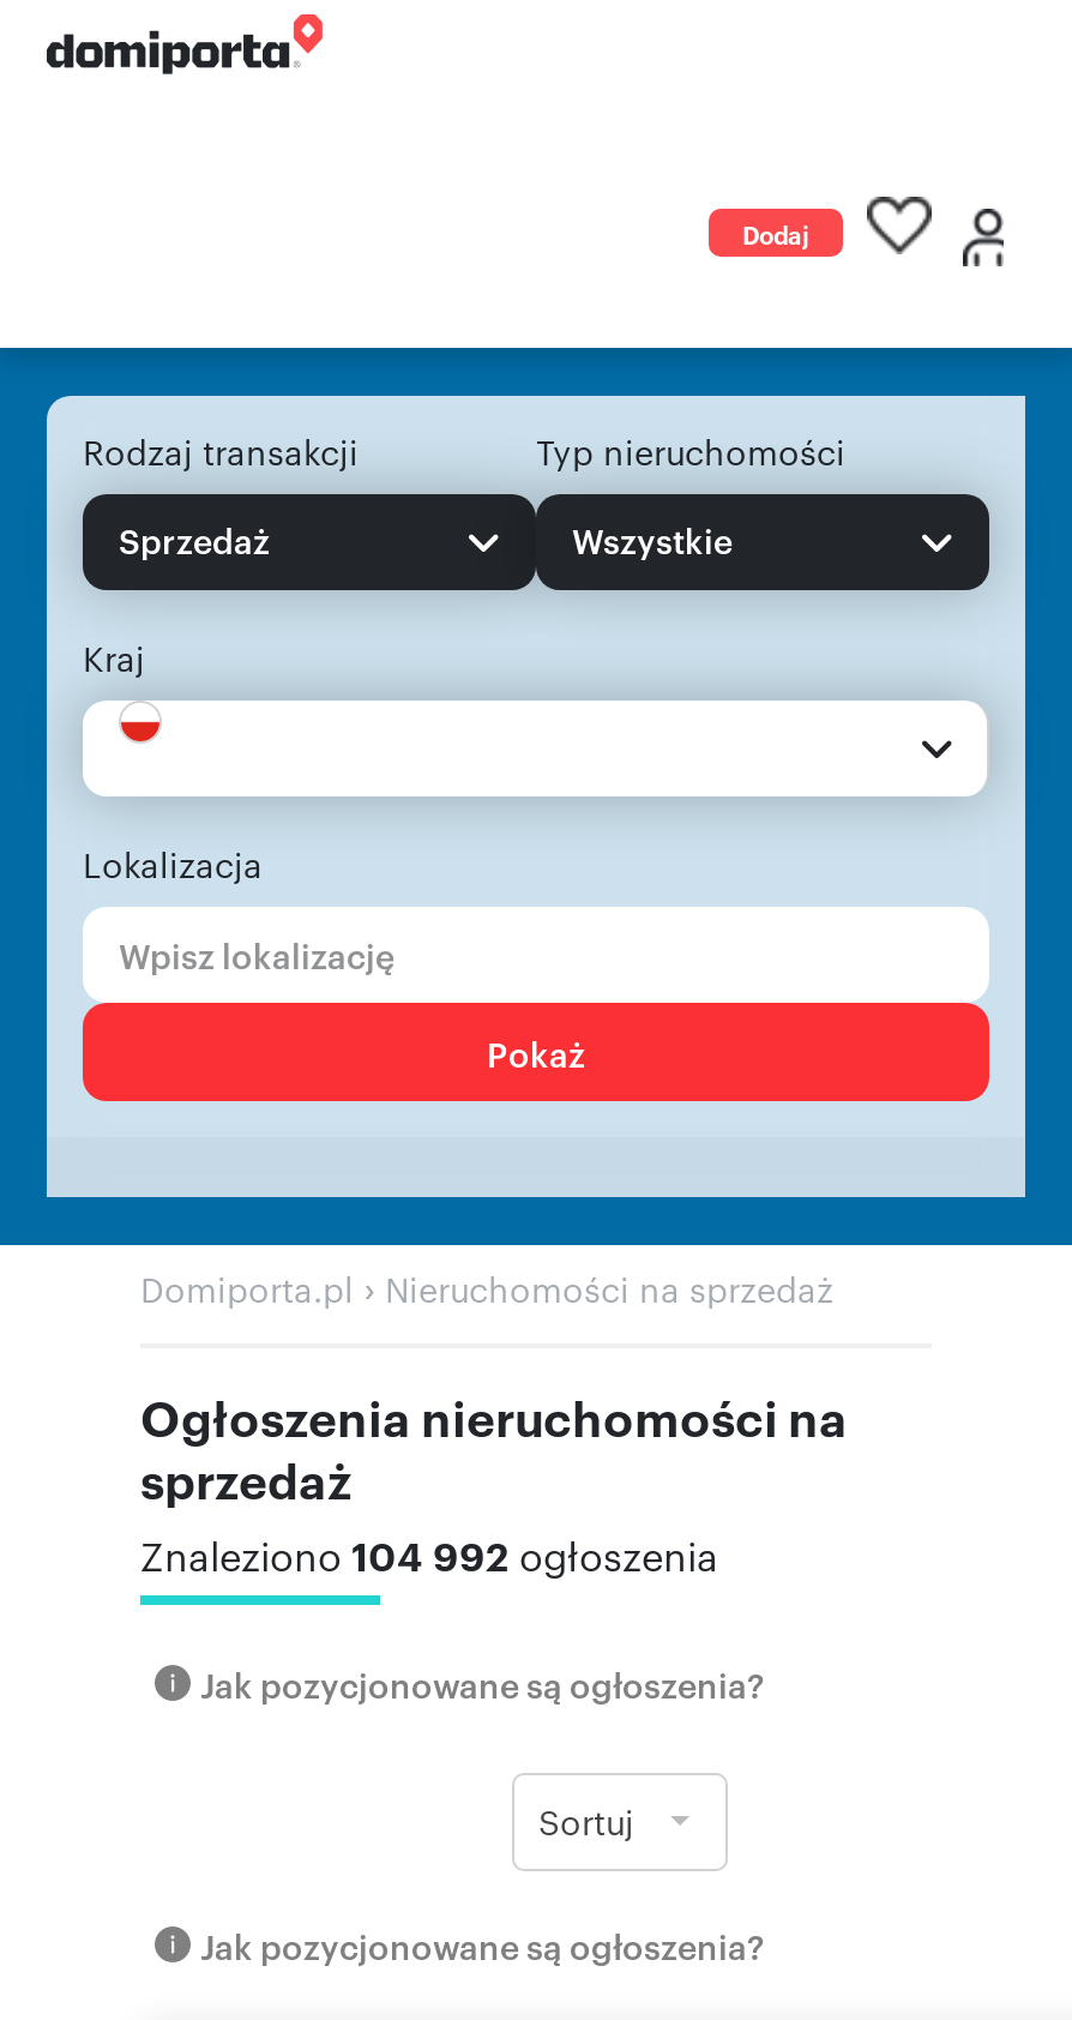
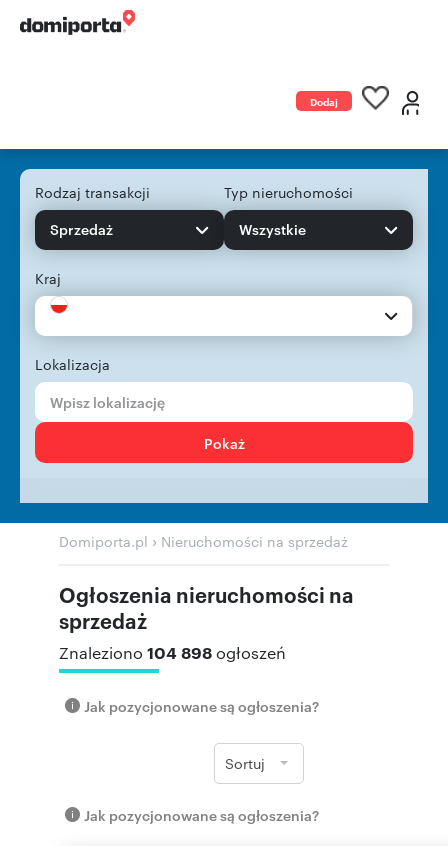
- Znaleziono 104 992 ogłoszenia
+ Znaleziono 104 898 ogłoszeń
